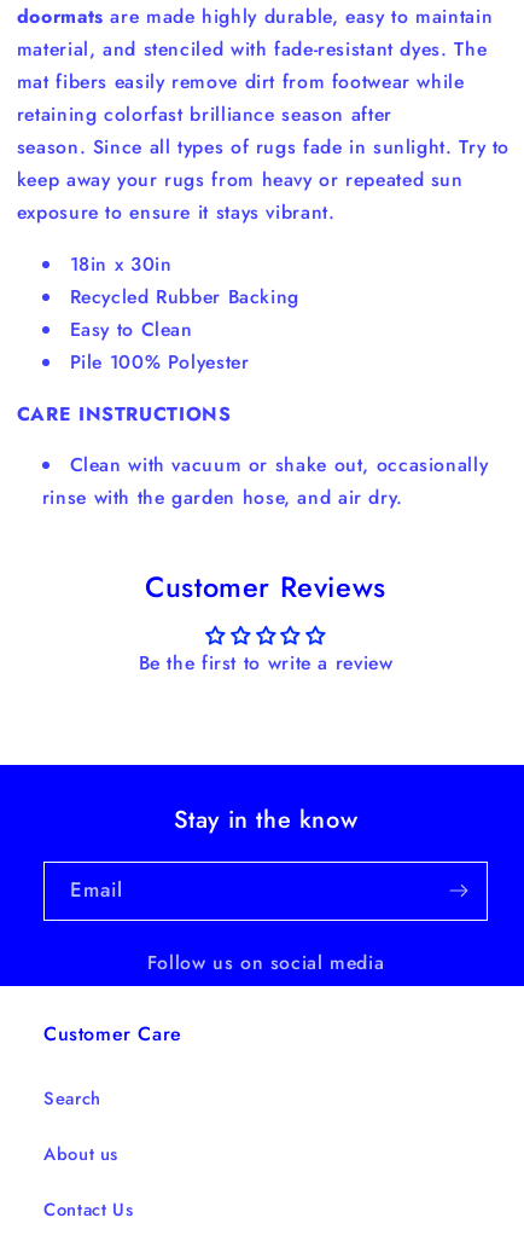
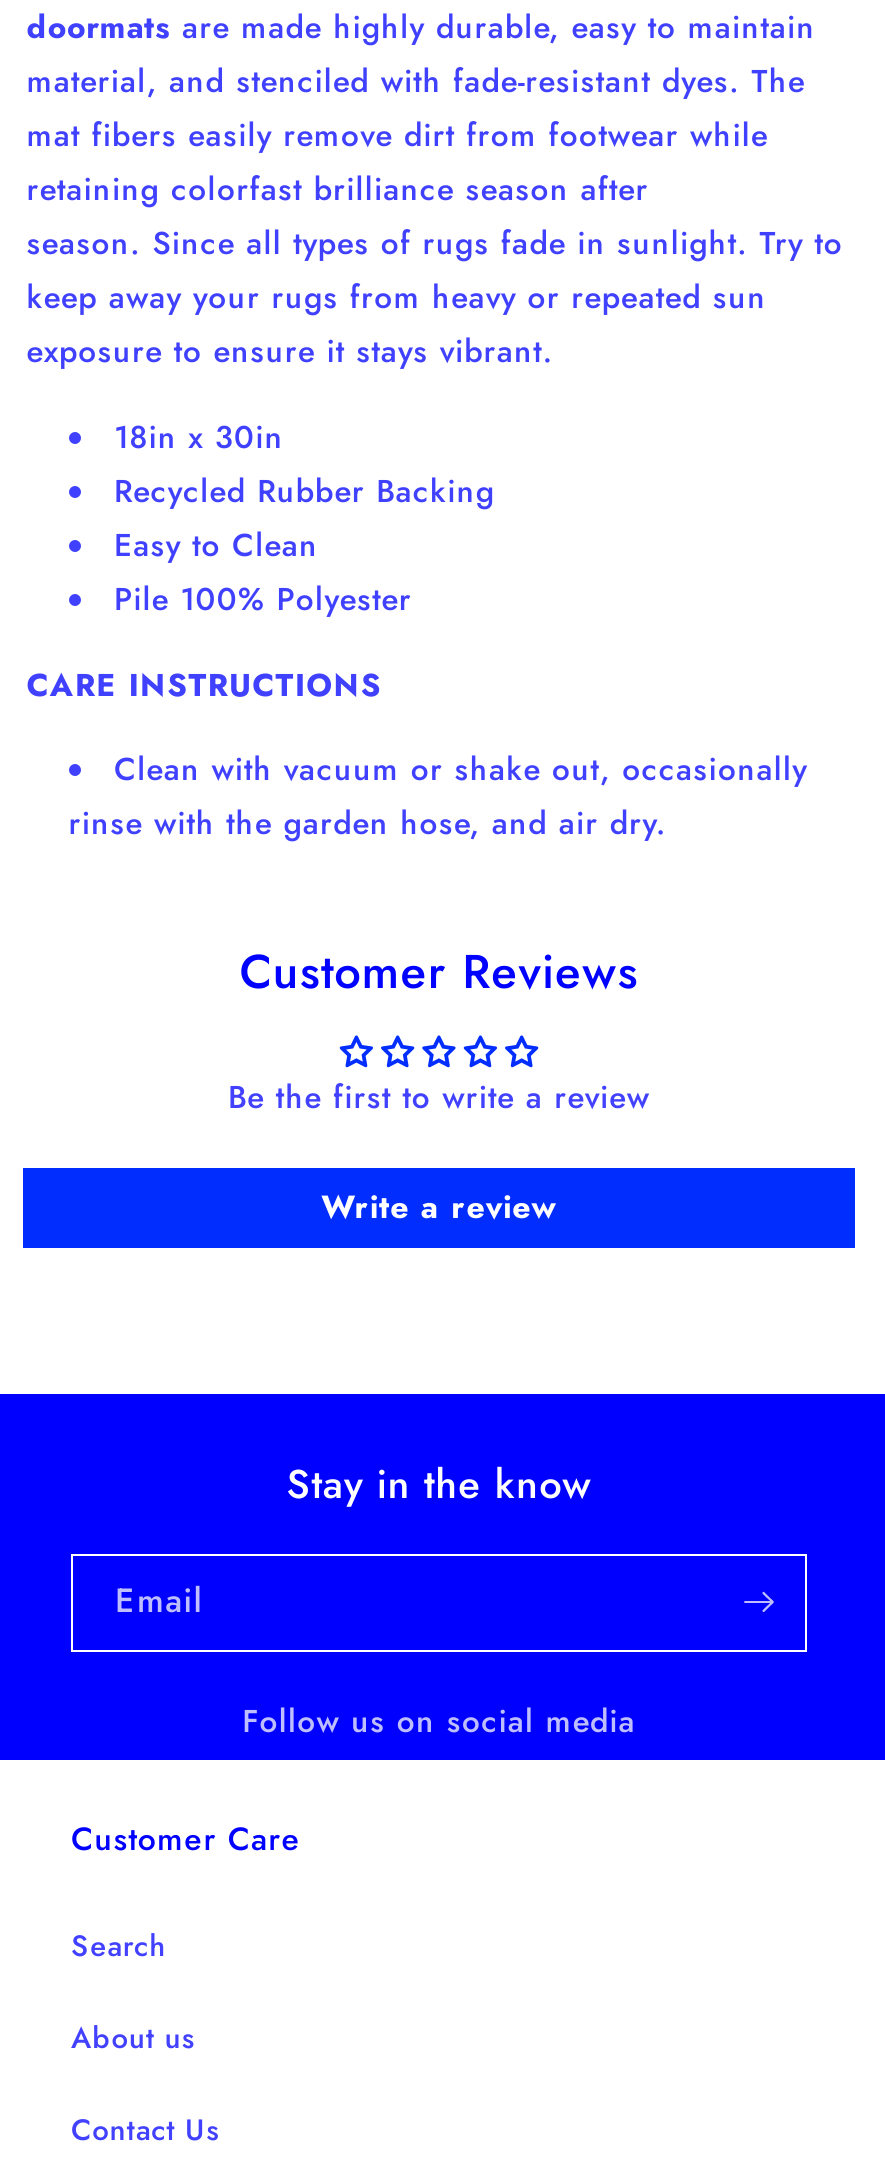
+ Write a review
